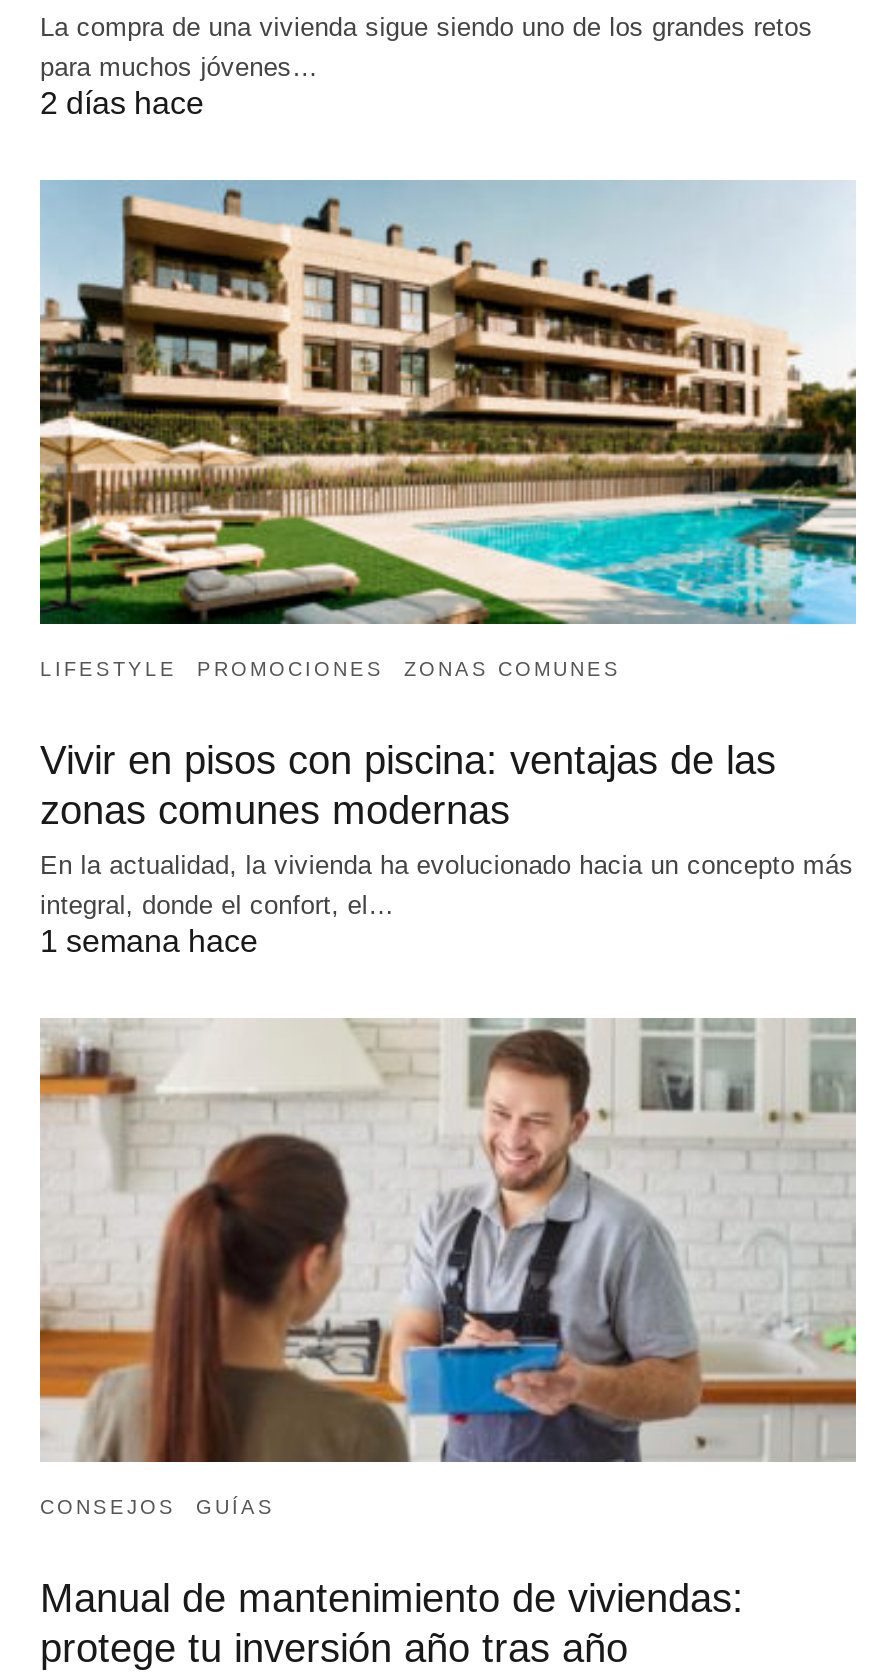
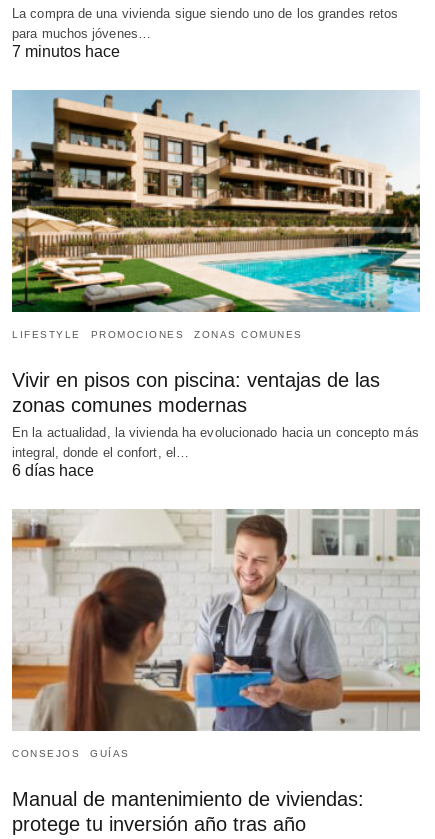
- 2 días hace
+ 7 minutos hace

- 1 semana hace
+ 6 días hace
